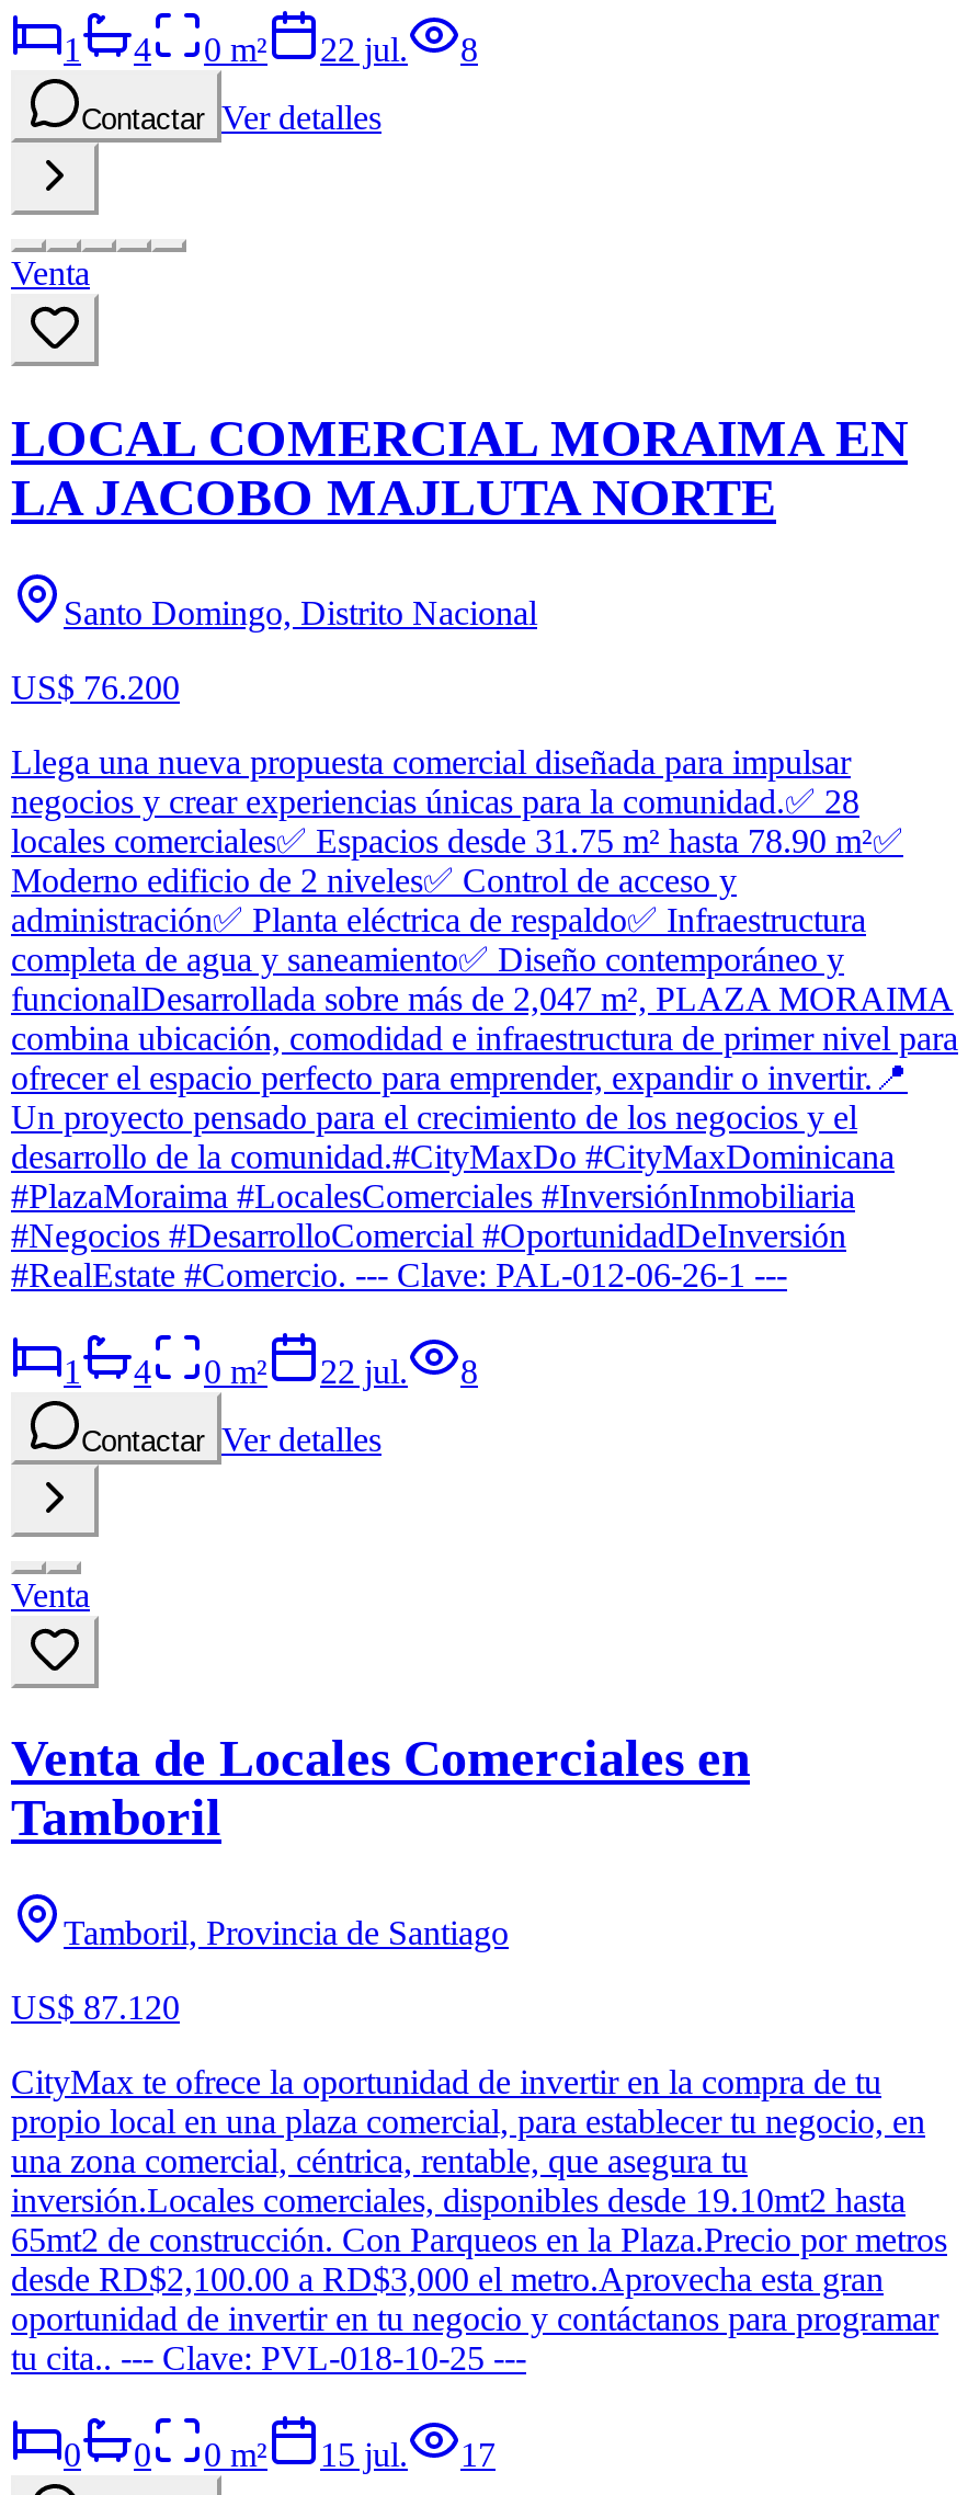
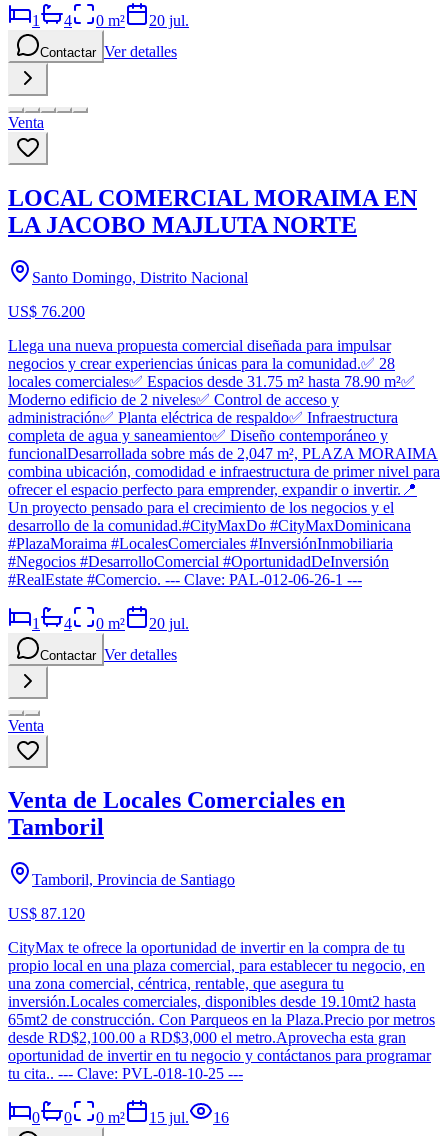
- 22 jul.
- 8
+ 20 jul.

- 22 jul.
- 8
+ 20 jul.

- 17
+ 16
